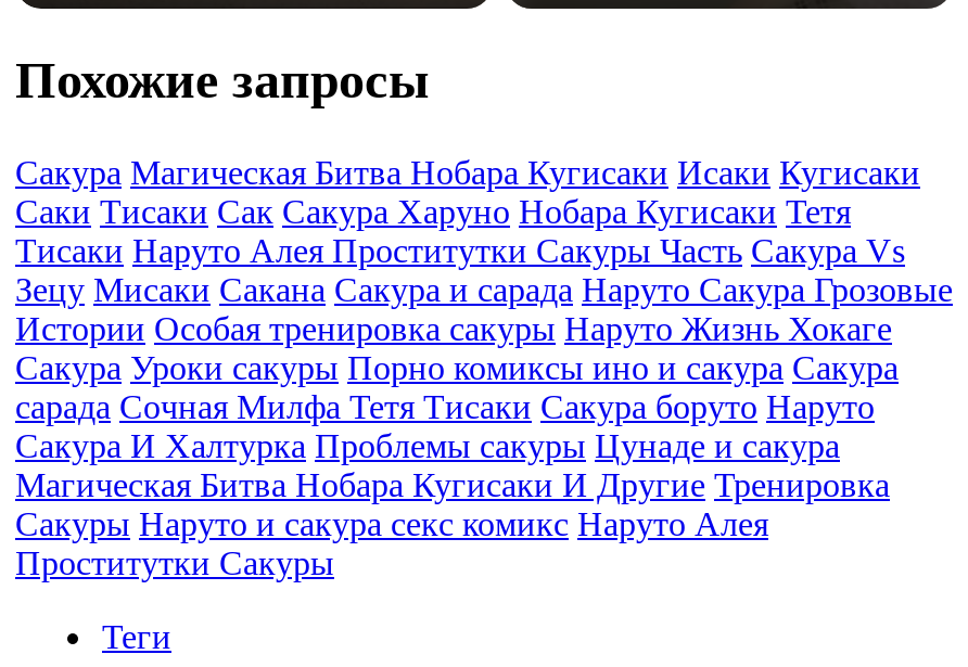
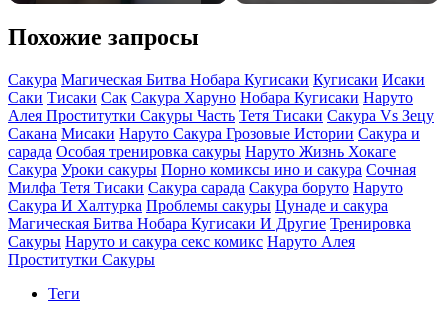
- Сакура Магическая Битва Нобара Кугисаки Исаки Кугисаки
- Саки Тисаки Сак Сакура Харуно Нобара Кугисаки Тетя
- Тисаки Наруто Алея Проститутки Сакуры Часть Сакура Vs
- Зецу Мисаки Сакана Сакура и сарада Наруто Сакура Грозовые
- Истории Особая тренировка сакуры Наруто Жизнь Хокаге
- Сакура Уроки сакуры Порно комиксы ино и сакура Сакура
- сарада Сочная Милфа Тетя Тисаки Сакура боруто Наруто
+ Сакура Магическая Битва Нобара Кугисаки Кугисаки Исаки
+ Саки Тисаки Сак Сакура Харуно Нобара Кугисаки Наруто
+ Алея Проститутки Сакуры Часть Тетя Тисаки Сакура Vs Зецу
+ Сакана Мисаки Наруто Сакура Грозовые Истории Сакура и
+ сарада Особая тренировка сакуры Наруто Жизнь Хокаге
+ Сакура Уроки сакуры Порно комиксы ино и сакура Сочная
+ Милфа Тетя Тисаки Сакура сарада Сакура боруто Наруто
